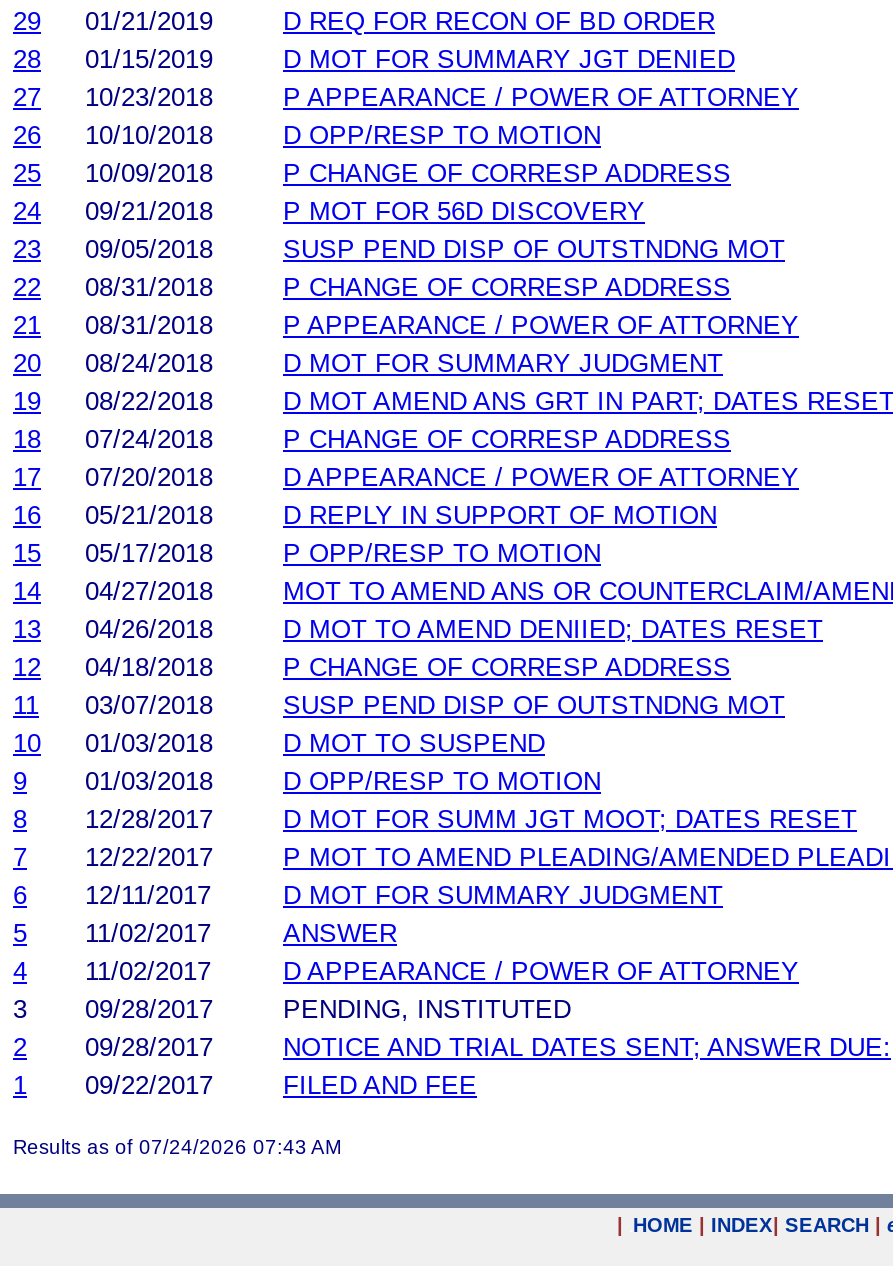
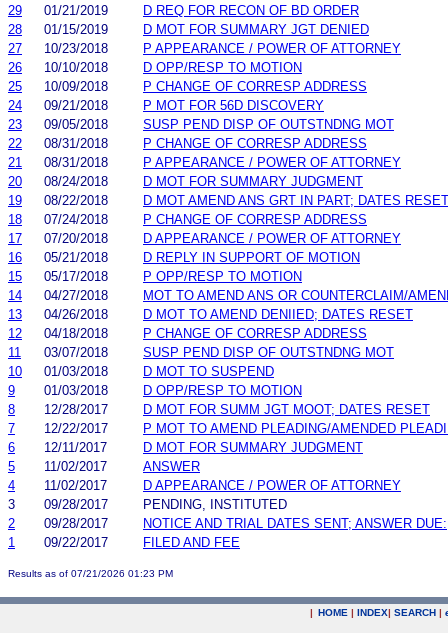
- Results as of 07/24/2026 07:43 AM
+ Results as of 07/21/2026 01:23 PM
